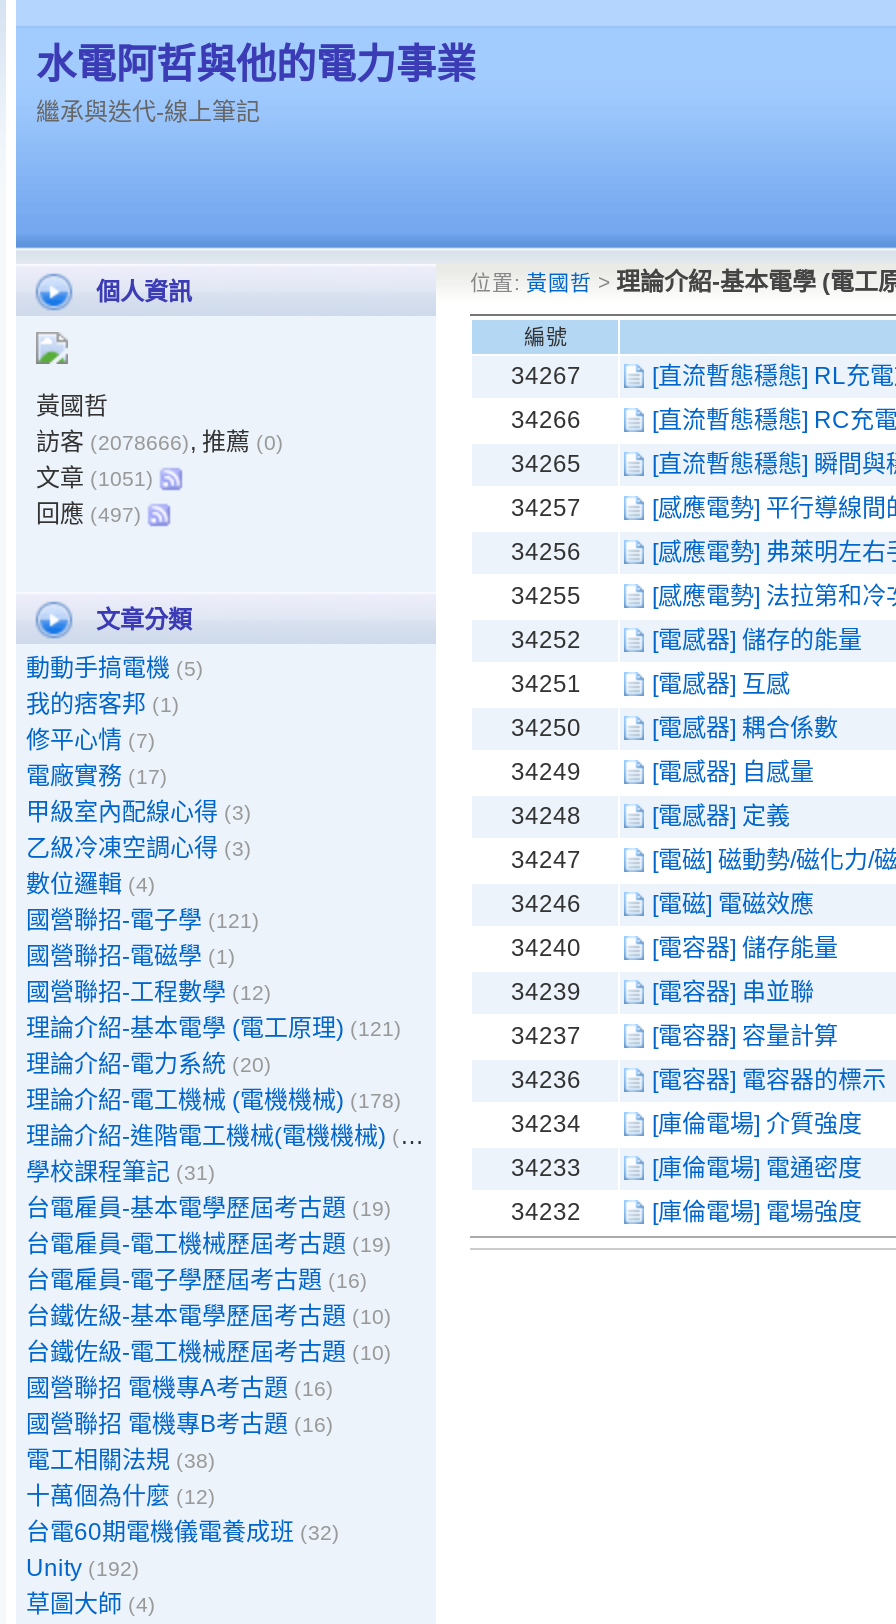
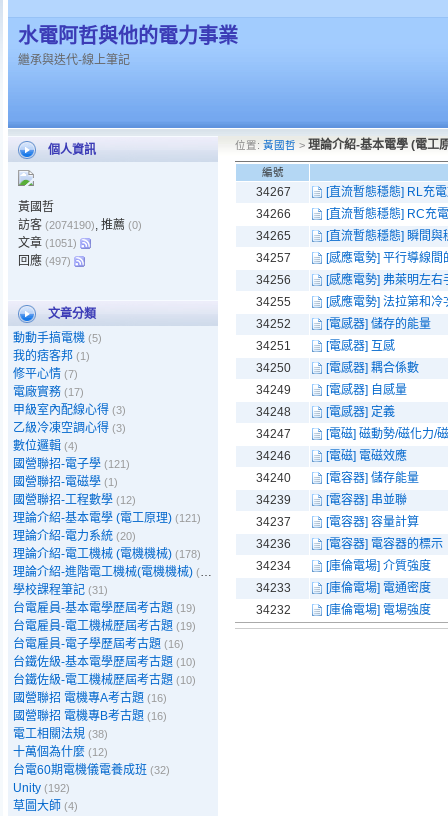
- 訪客(2078666), 推薦(0)
+ 訪客(2074190), 推薦(0)
